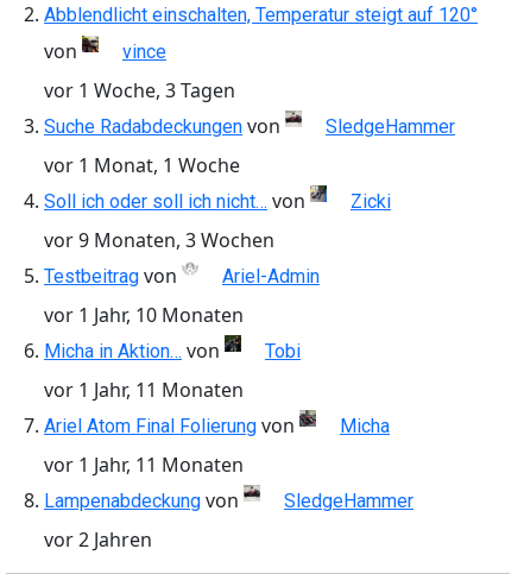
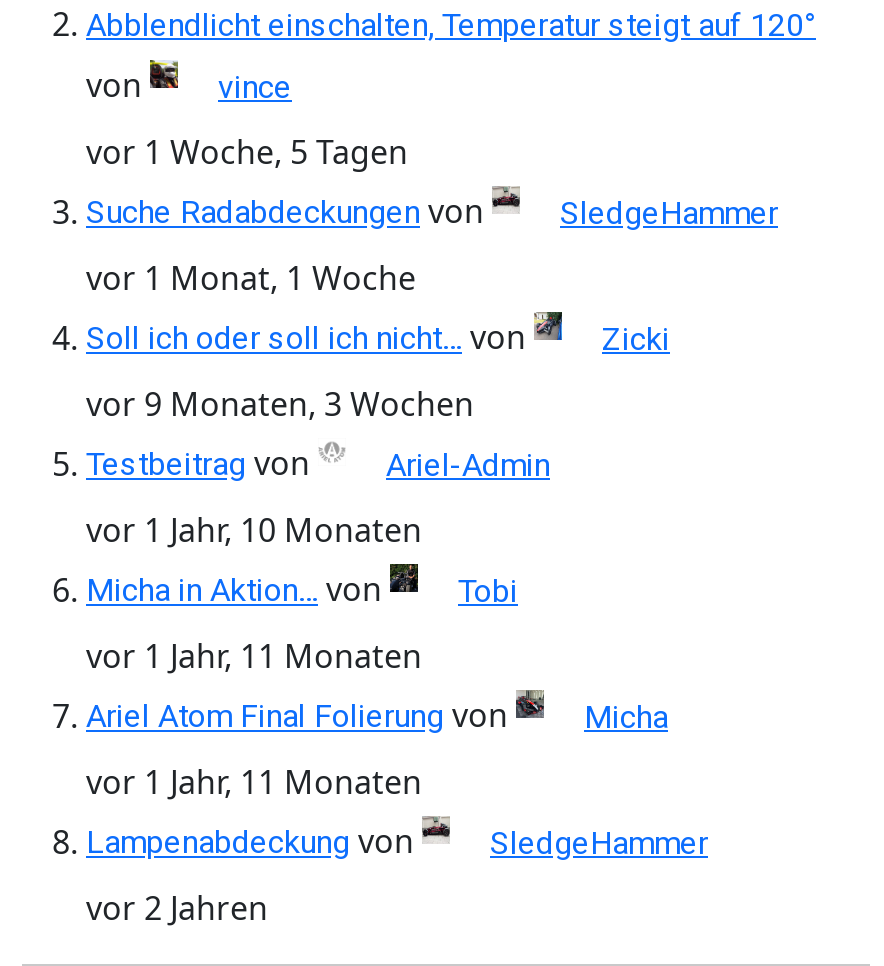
- vor 1 Woche, 3 Tagen
+ vor 1 Woche, 5 Tagen
